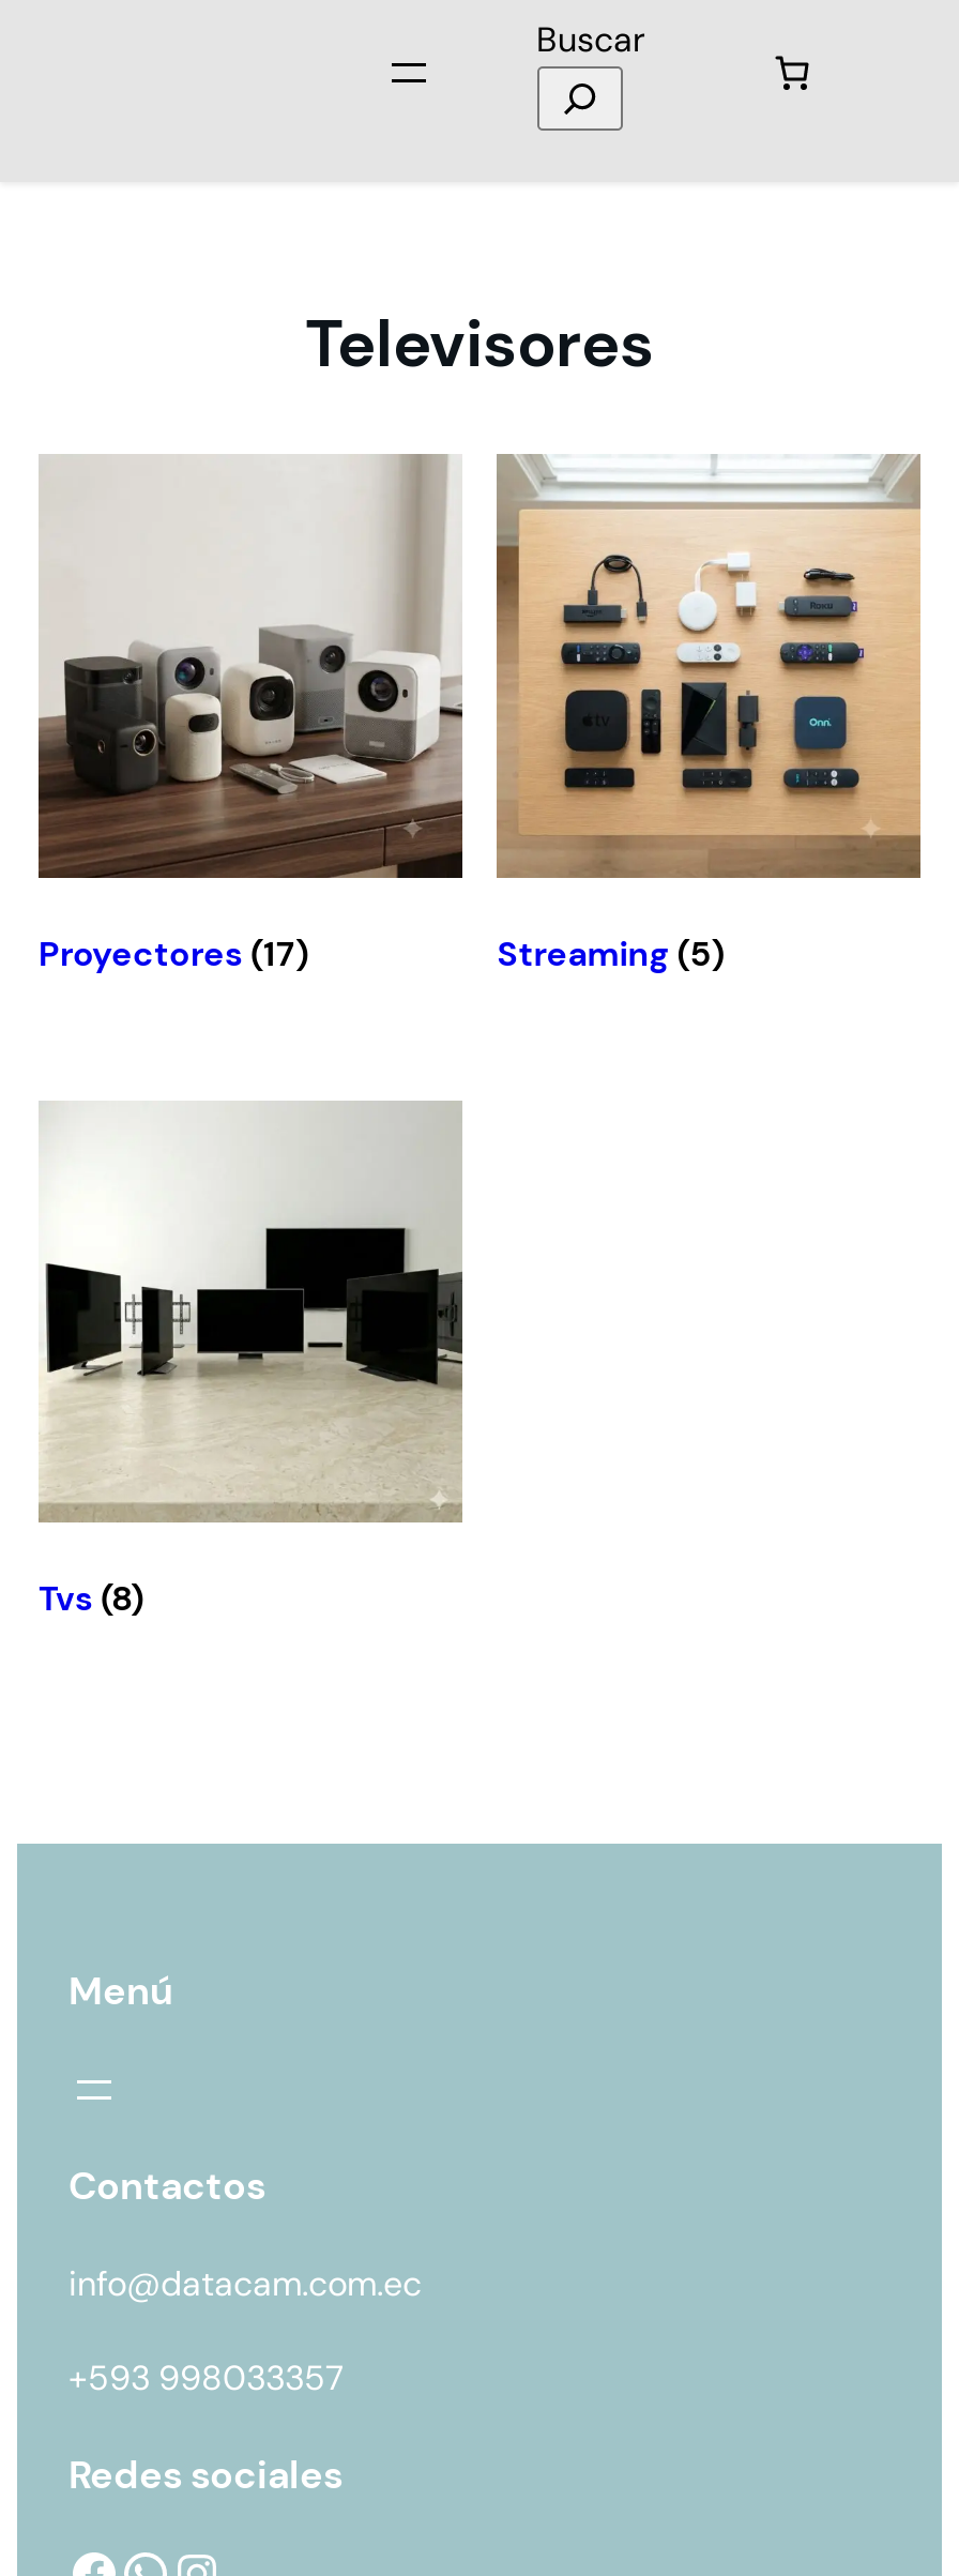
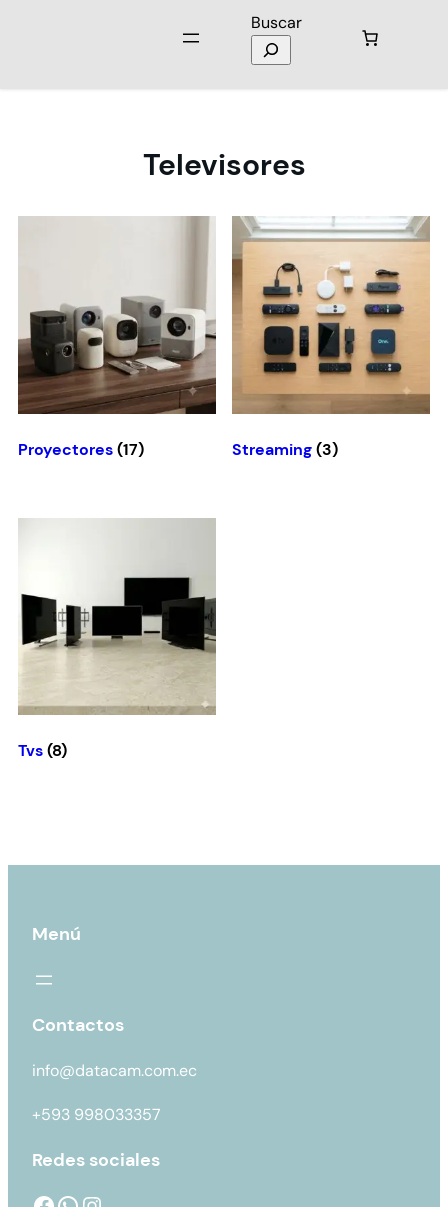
- Streaming (5)
+ Streaming (3)
